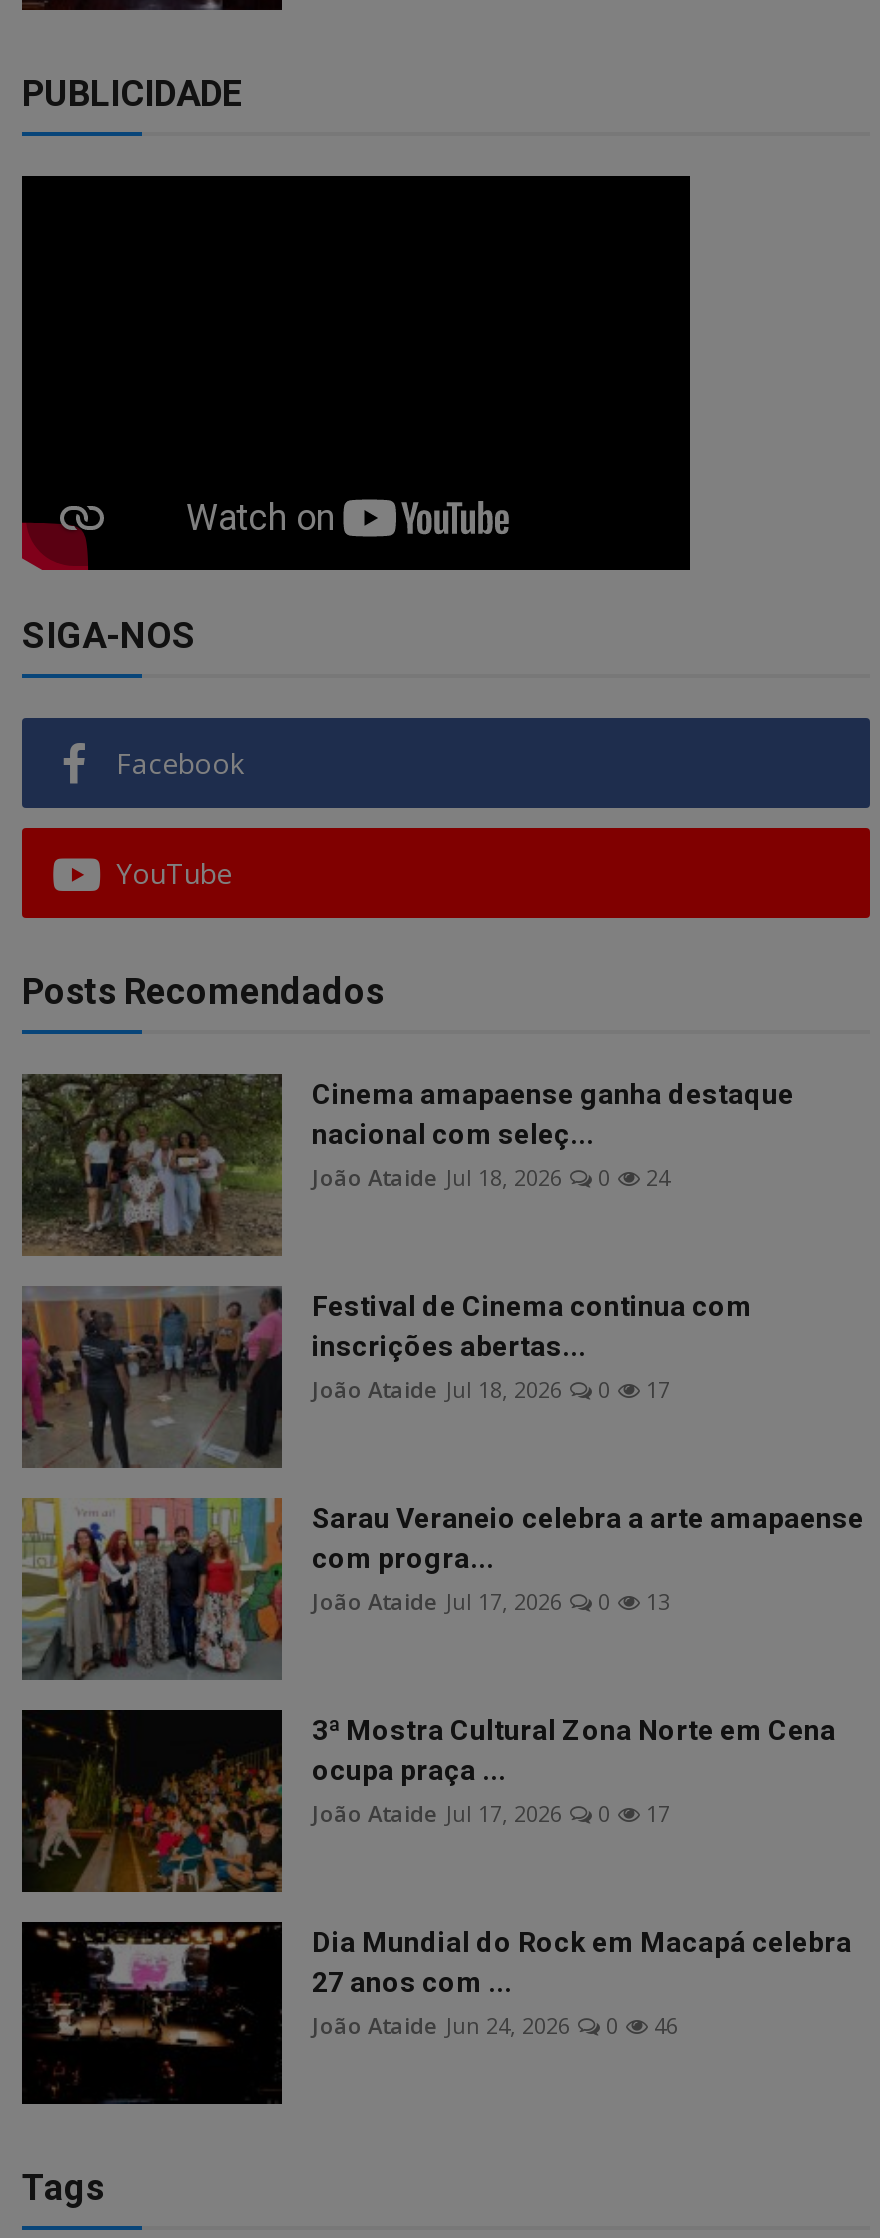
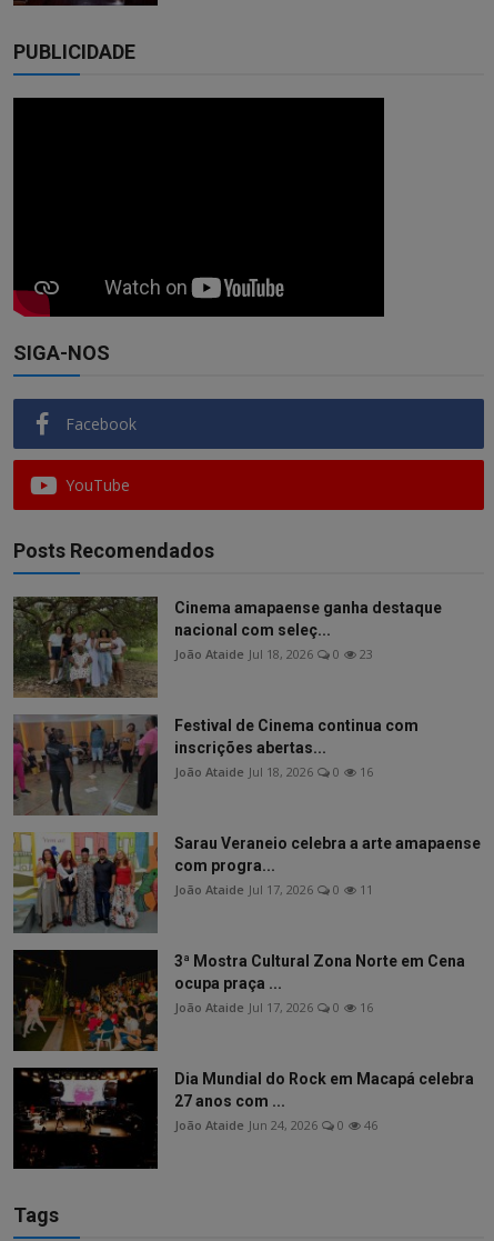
- João Ataide Jul 18, 2026 0 24
+ João Ataide Jul 18, 2026 0 23

- João Ataide Jul 18, 2026 0 17
+ João Ataide Jul 18, 2026 0 16

- João Ataide Jul 17, 2026 0 13
+ João Ataide Jul 17, 2026 0 11

- João Ataide Jul 17, 2026 0 17
+ João Ataide Jul 17, 2026 0 16
